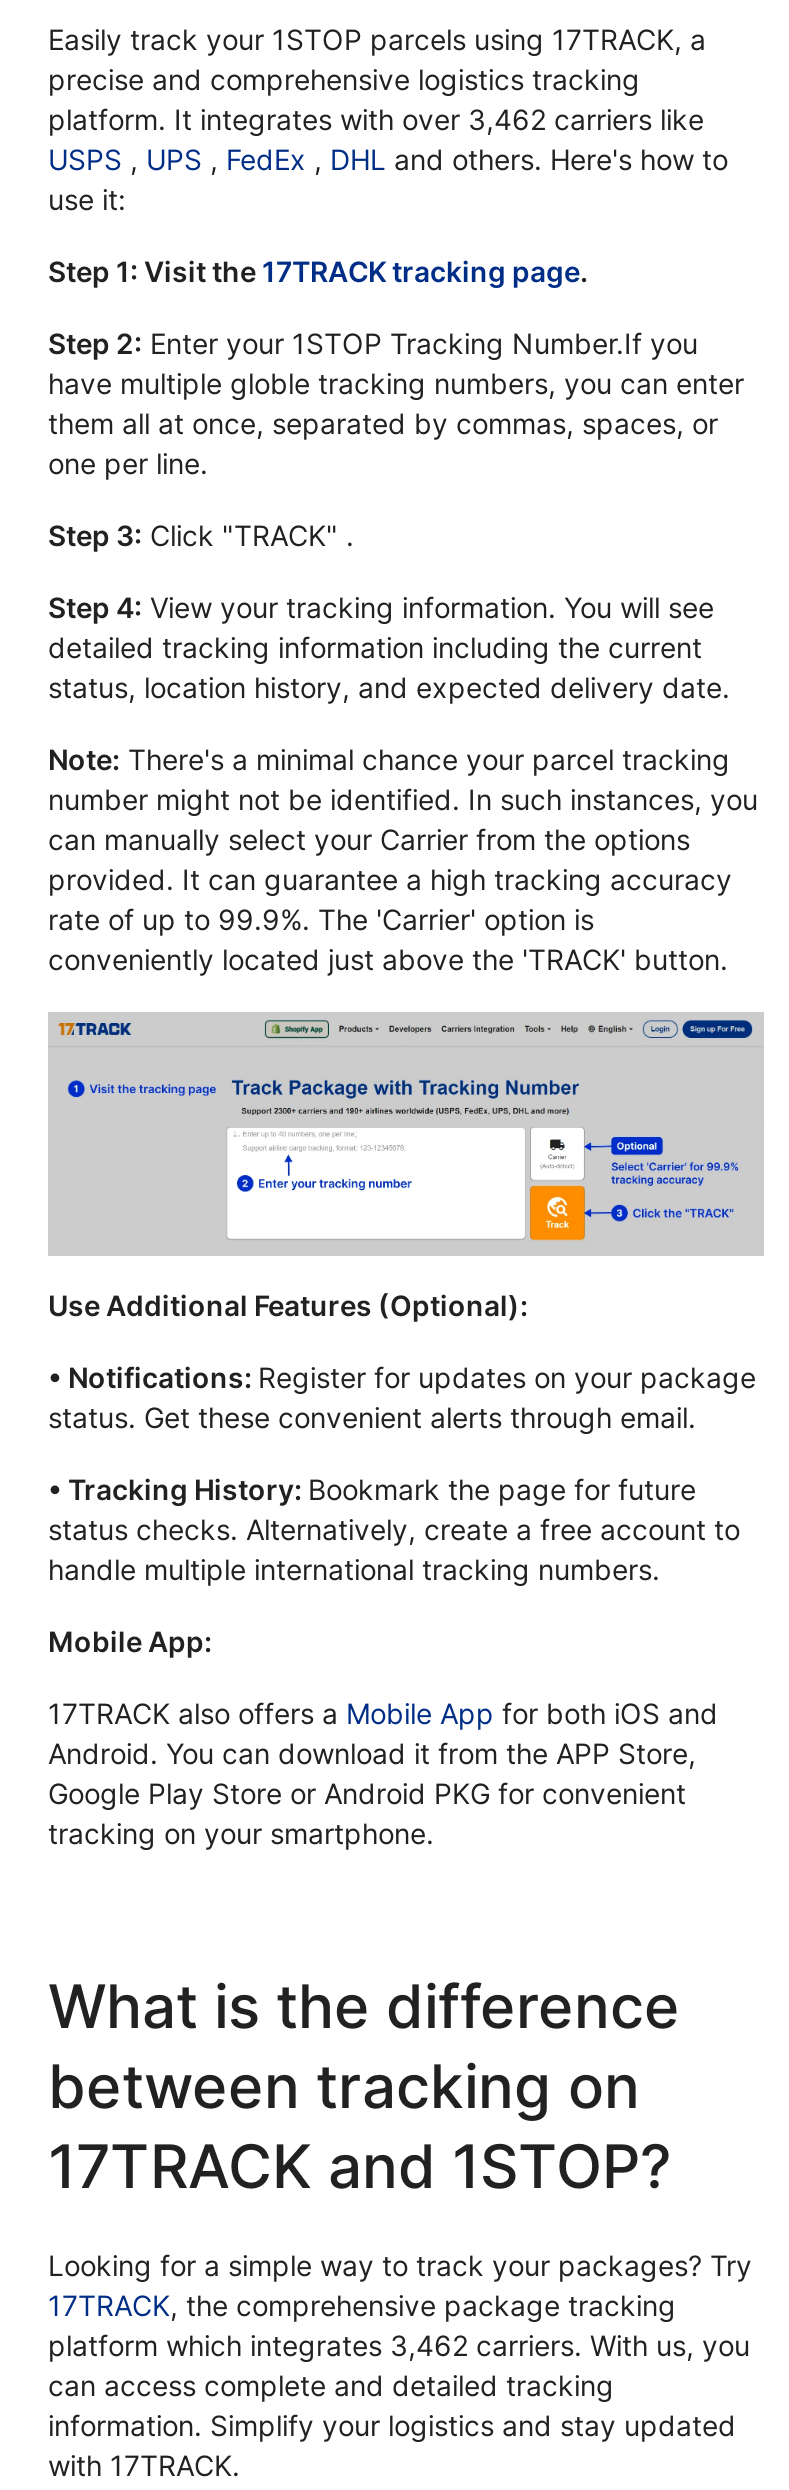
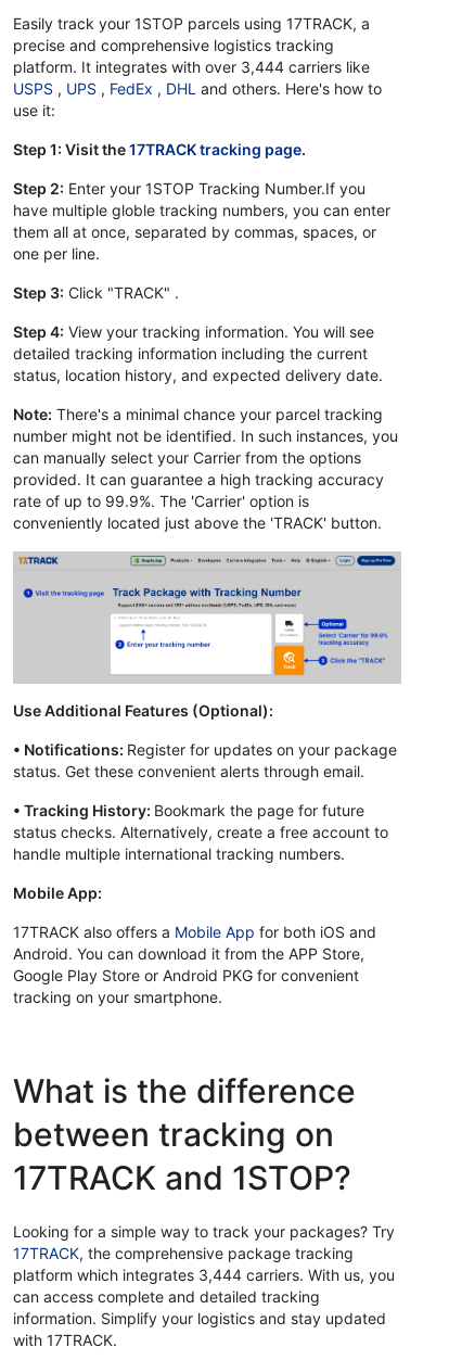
- platform. It integrates with over 3,462 carriers like
+ platform. It integrates with over 3,444 carriers like

- platform which integrates 3,462 carriers. With us, you
+ platform which integrates 3,444 carriers. With us, you
